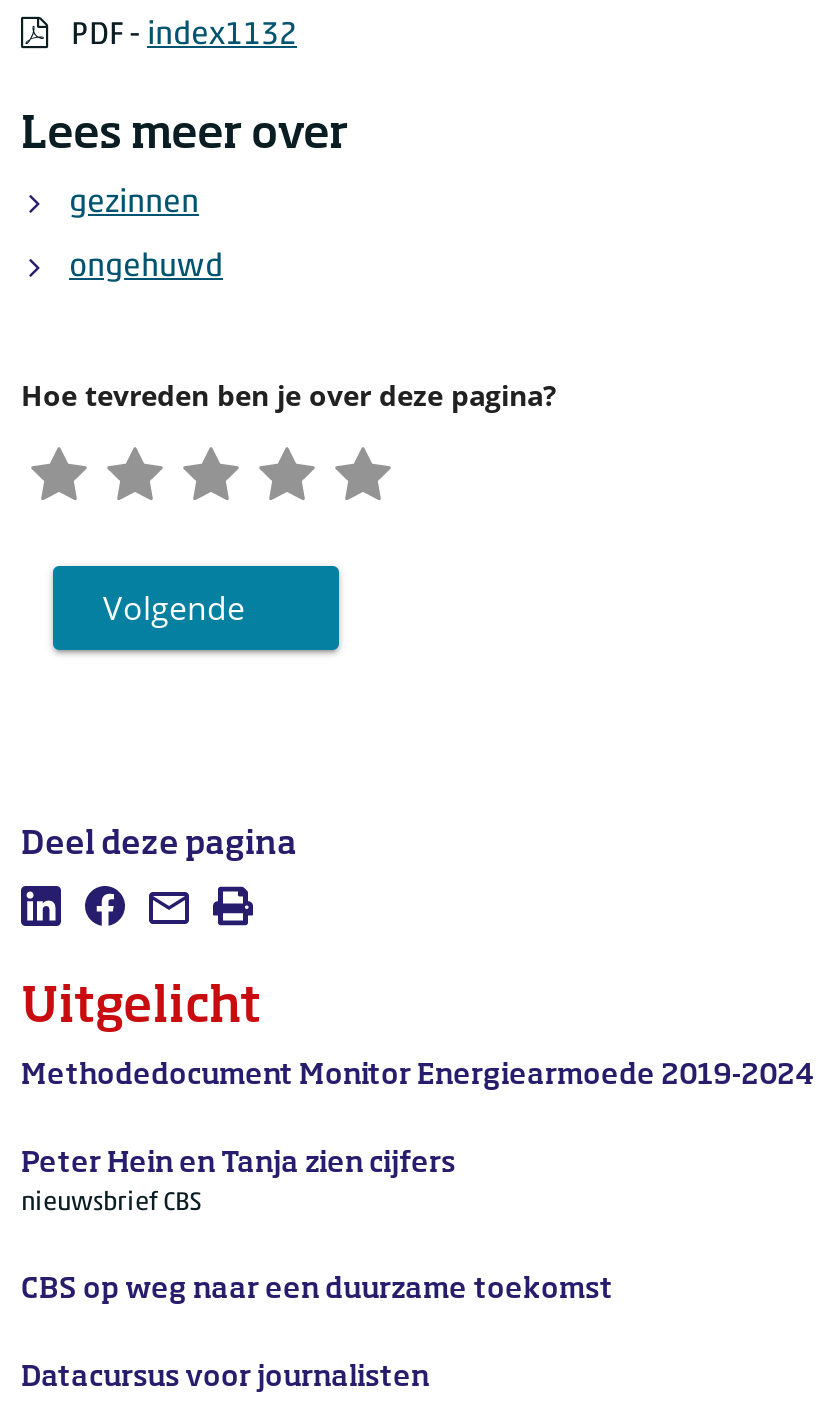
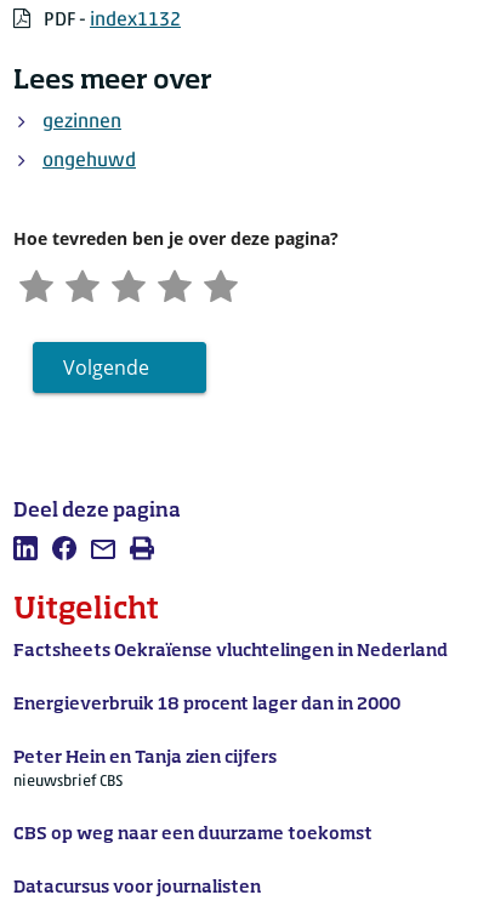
- Methodedocument Monitor Energiearmoede 2019-2024
+ Factsheets Oekraïense vluchtelingen in Nederland
+ Energieverbruik 18 procent lager dan in 2000
